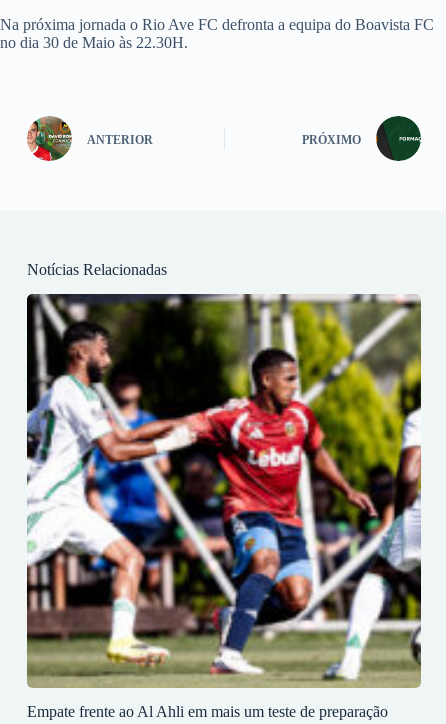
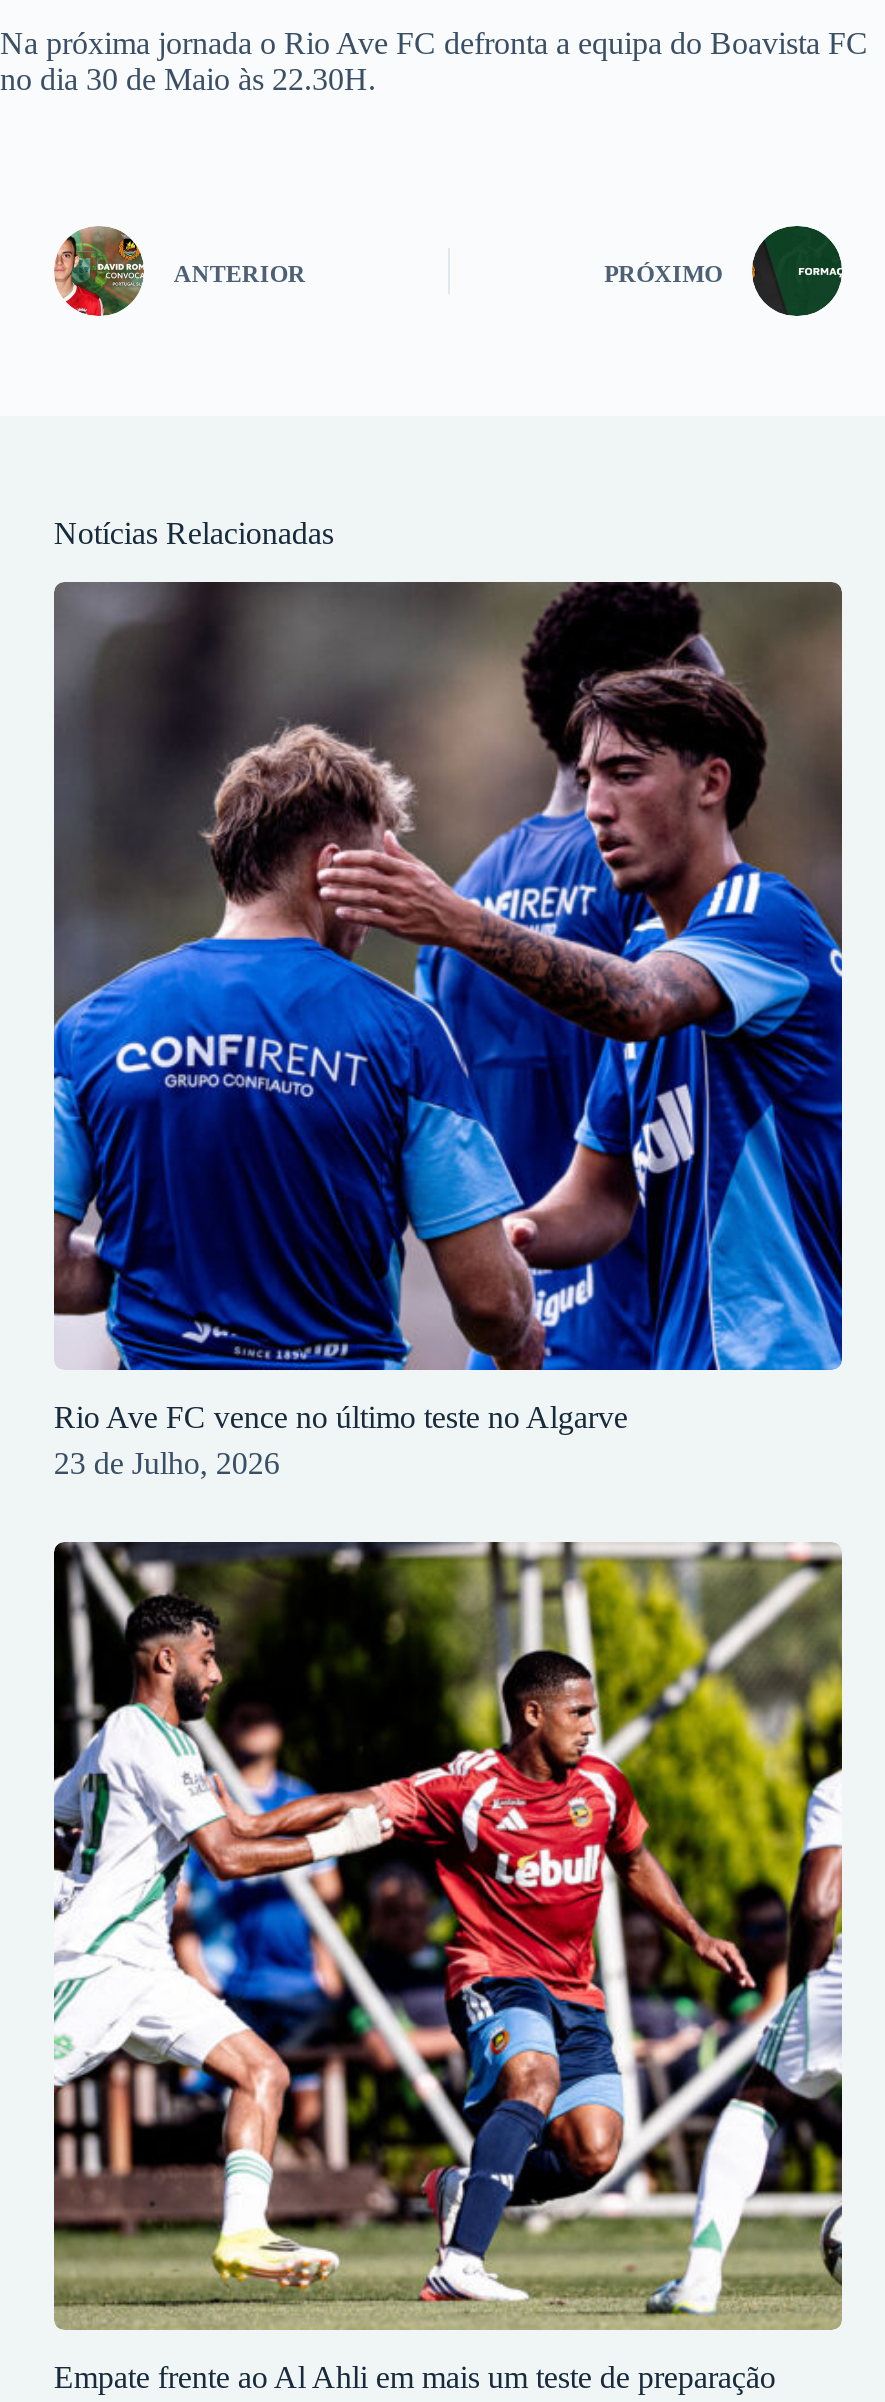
+ [image]
+ Rio Ave FC vence no último teste no Algarve
+ 23 de Julho, 2026
